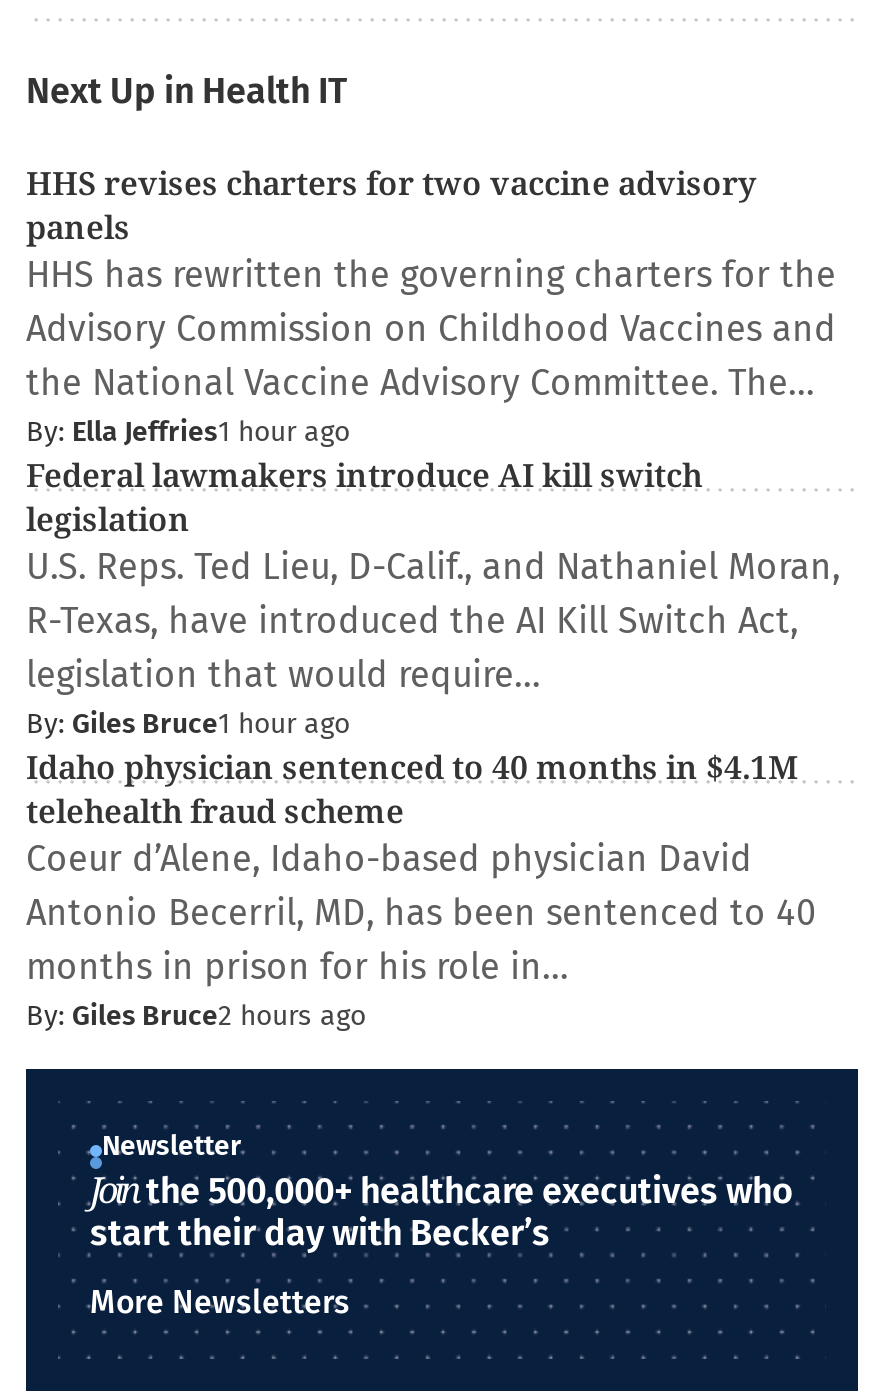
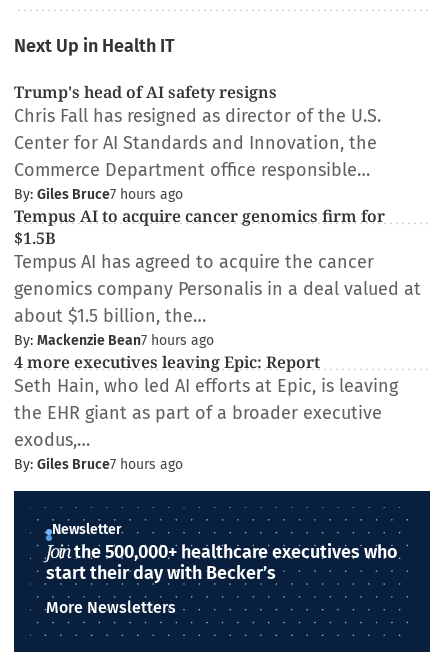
- HHS revises charters for two vaccine advisory
- panels
- HHS has rewritten the governing charters for the
- Advisory Commission on Childhood Vaccines and
- the National Vaccine Advisory Committee. The…
- By: Ella Jeffries
- Federal lawmakers introduce AI kill switch
- legislation
- U.S. Reps. Ted Lieu, D-Calif., and Nathaniel Moran,
- R-Texas, have introduced the AI Kill Switch Act,
- legislation that would require…
- By: Giles Bruce
- Idaho physician sentenced to 40 months in $4.1M
- telehealth fraud scheme
- Coeur d’Alene, Idaho-based physician David
- Antonio Becerril, MD, has been sentenced to 40
- months in prison for his role in…
- By: Giles Bruce
+ Trump's head of AI safety resigns
+ Chris Fall has resigned as director of the U.S.
+ Center for AI Standards and Innovation, the
+ Commerce Department office responsible…
+ By: Giles Bruce7 hours ago
+ Tempus AI to acquire cancer genomics firm for
+ $1.5B
+ Tempus AI has agreed to acquire the cancer
+ genomics company Personalis in a deal valued at
+ about $1.5 billion, the…
+ By: Mackenzie Bean7 hours ago
+ 4 more executives leaving Epic: Report
+ Seth Hain, who led AI efforts at Epic, is leaving
+ the EHR giant as part of a broader executive
+ exodus,…
+ By: Giles Bruce7 hours ago
